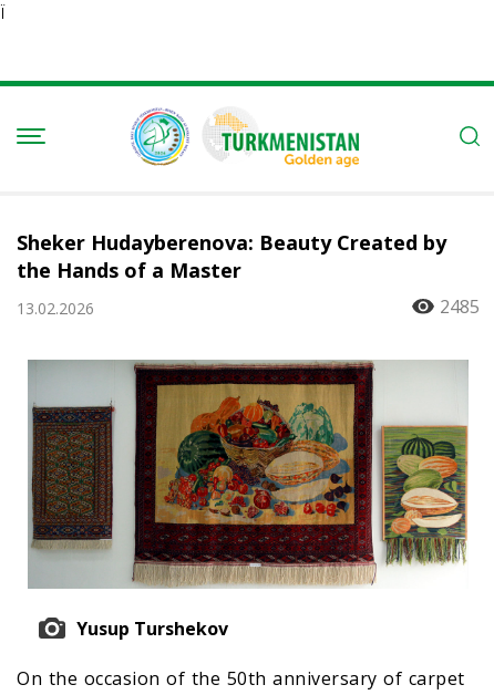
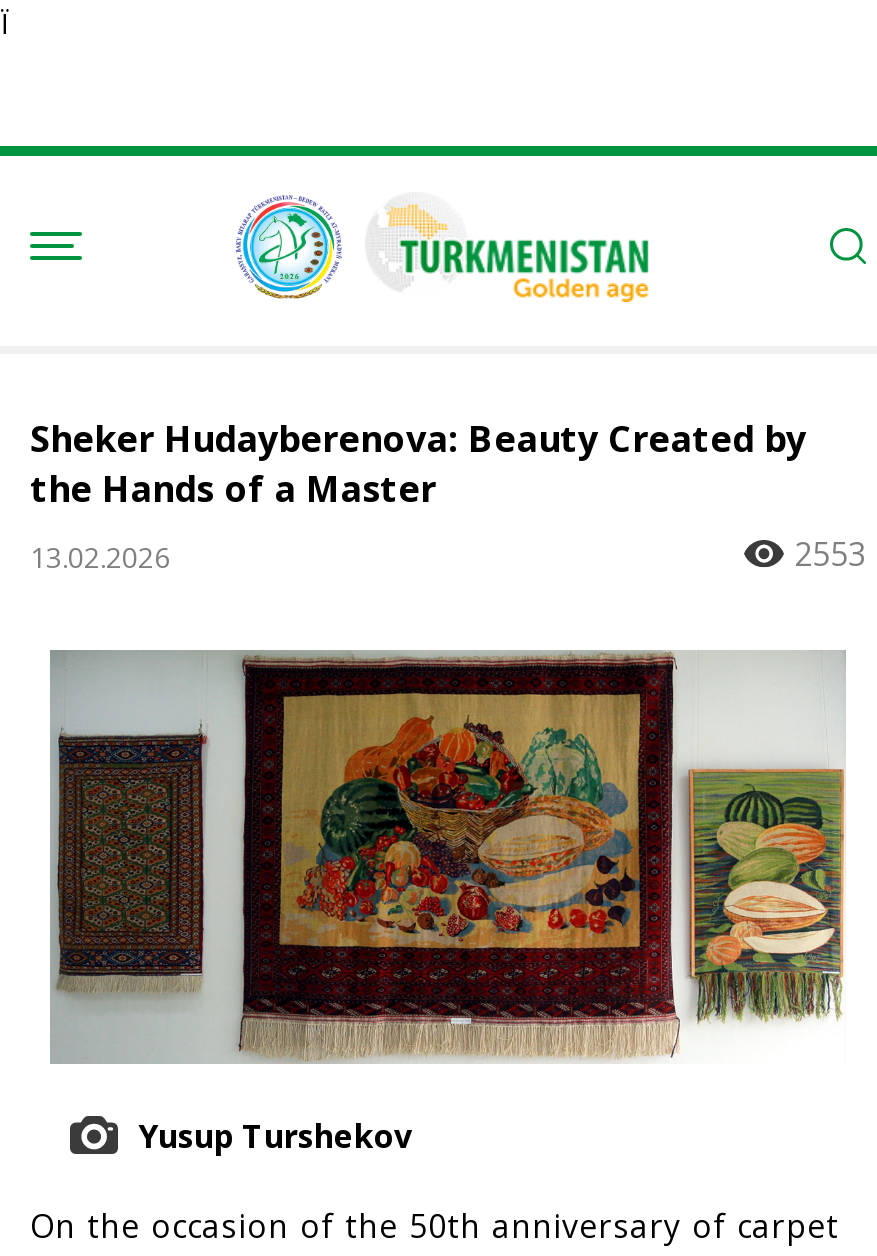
- 2485
+ 2553
